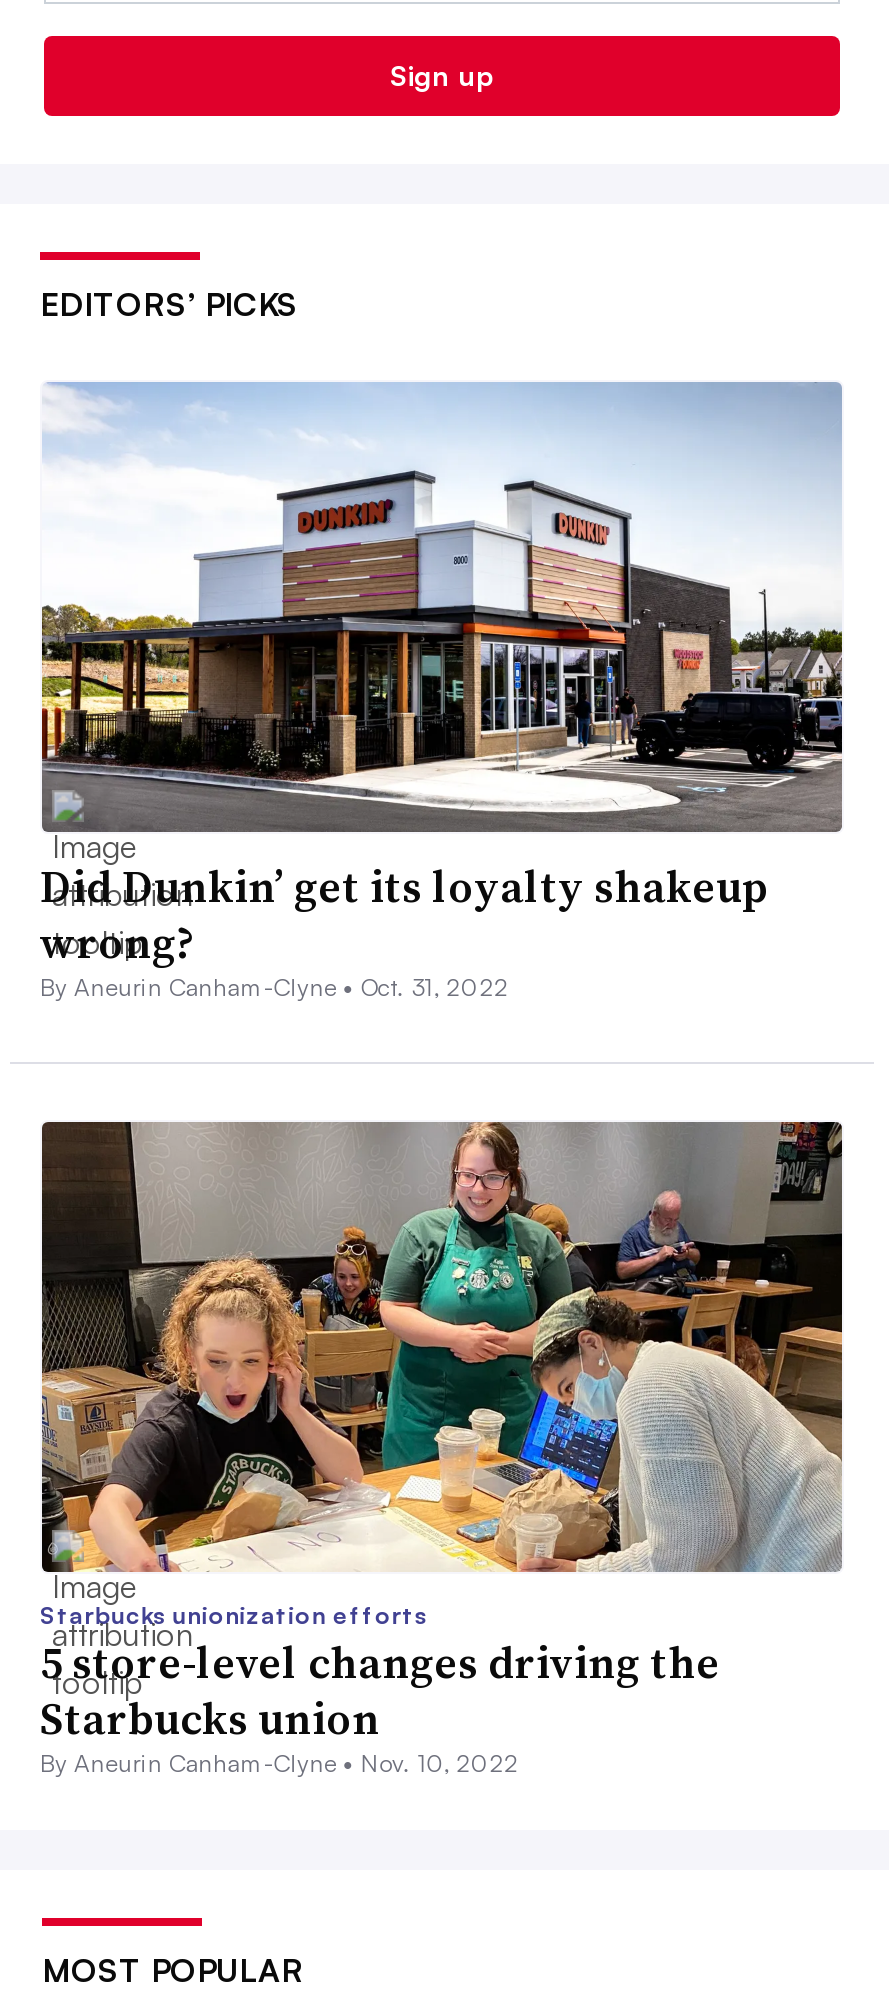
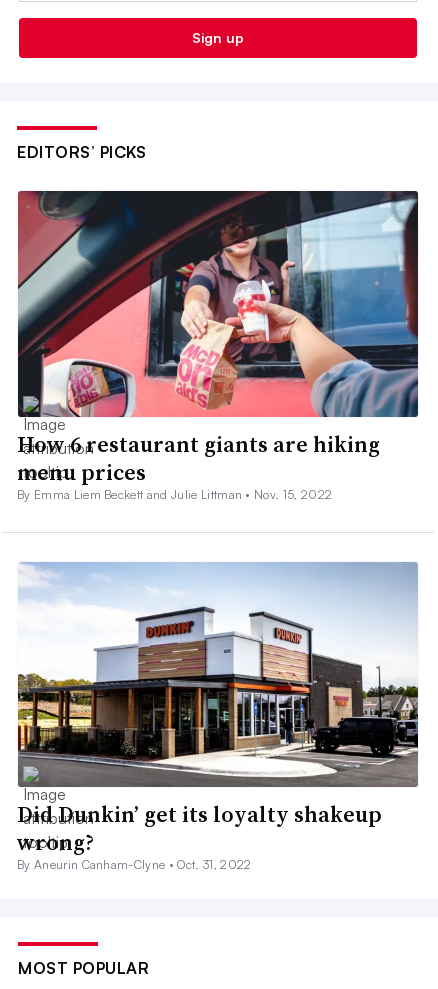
+ [image]
+ How 6 restaurant giants are hiking
+ menu prices
+ By Emma Liem Beckett and Julie Littman • Nov. 15, 2022

moved down: [image] | Did Dunkin’ get its loyalty shakeup | wrong? | By Aneurin Canham-Clyne • Oct. 31, 2022

- [image]
- Starbucks unionization efforts
- 5 store-level changes driving the
- Starbucks union
- By Aneurin Canham-Clyne • Nov. 10, 2022
